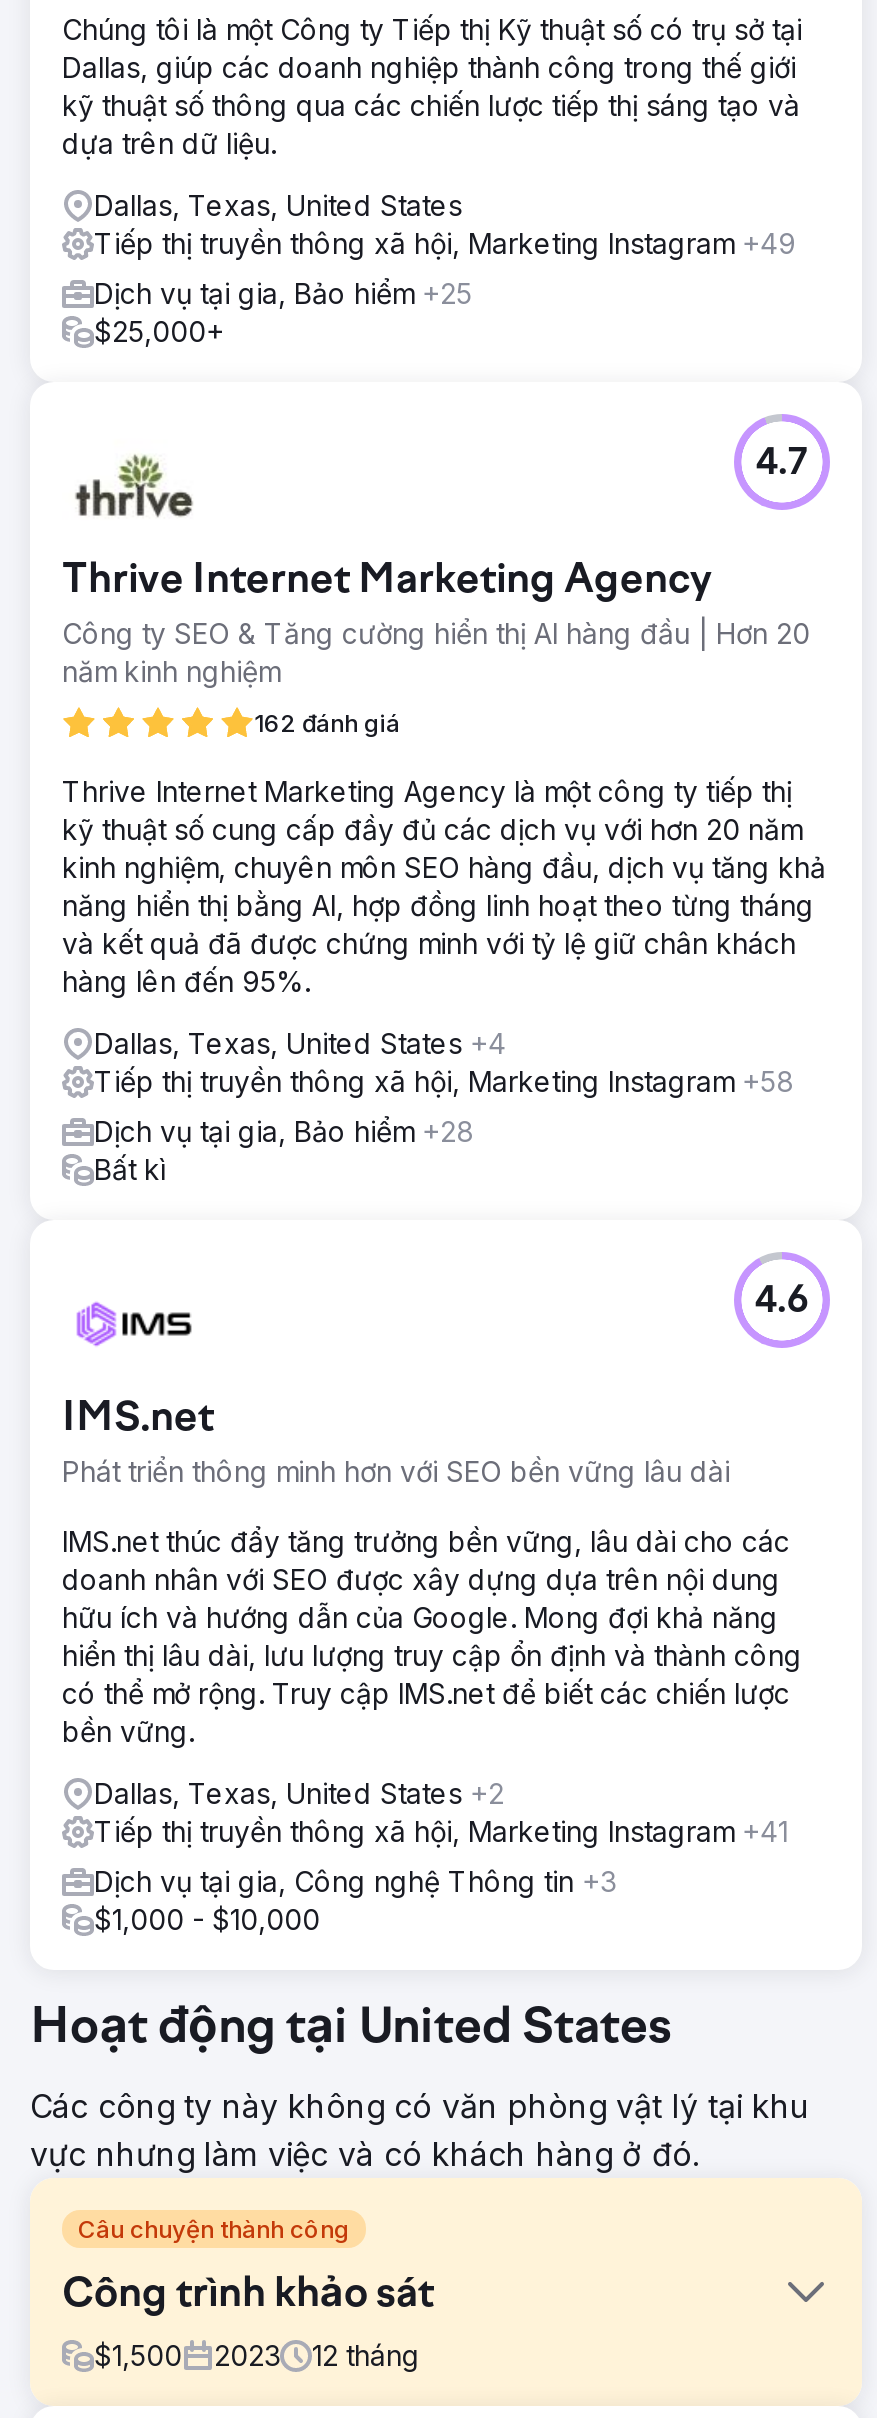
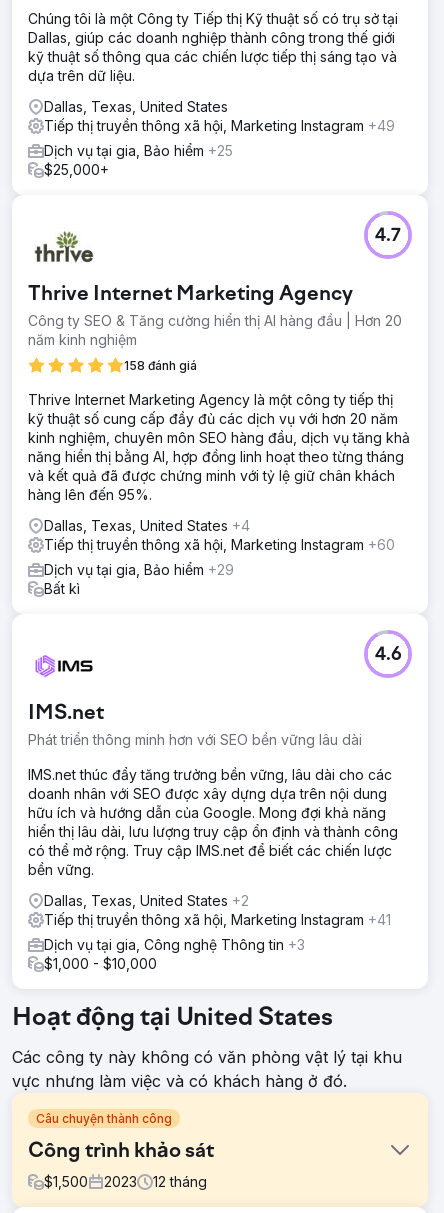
- 162 đánh giá
+ 158 đánh giá

- Tiếp thị truyền thông xã hội, Marketing Instagram +58
+ Tiếp thị truyền thông xã hội, Marketing Instagram +60

- Dịch vụ tại gia, Bảo hiểm +28
+ Dịch vụ tại gia, Bảo hiểm +29
